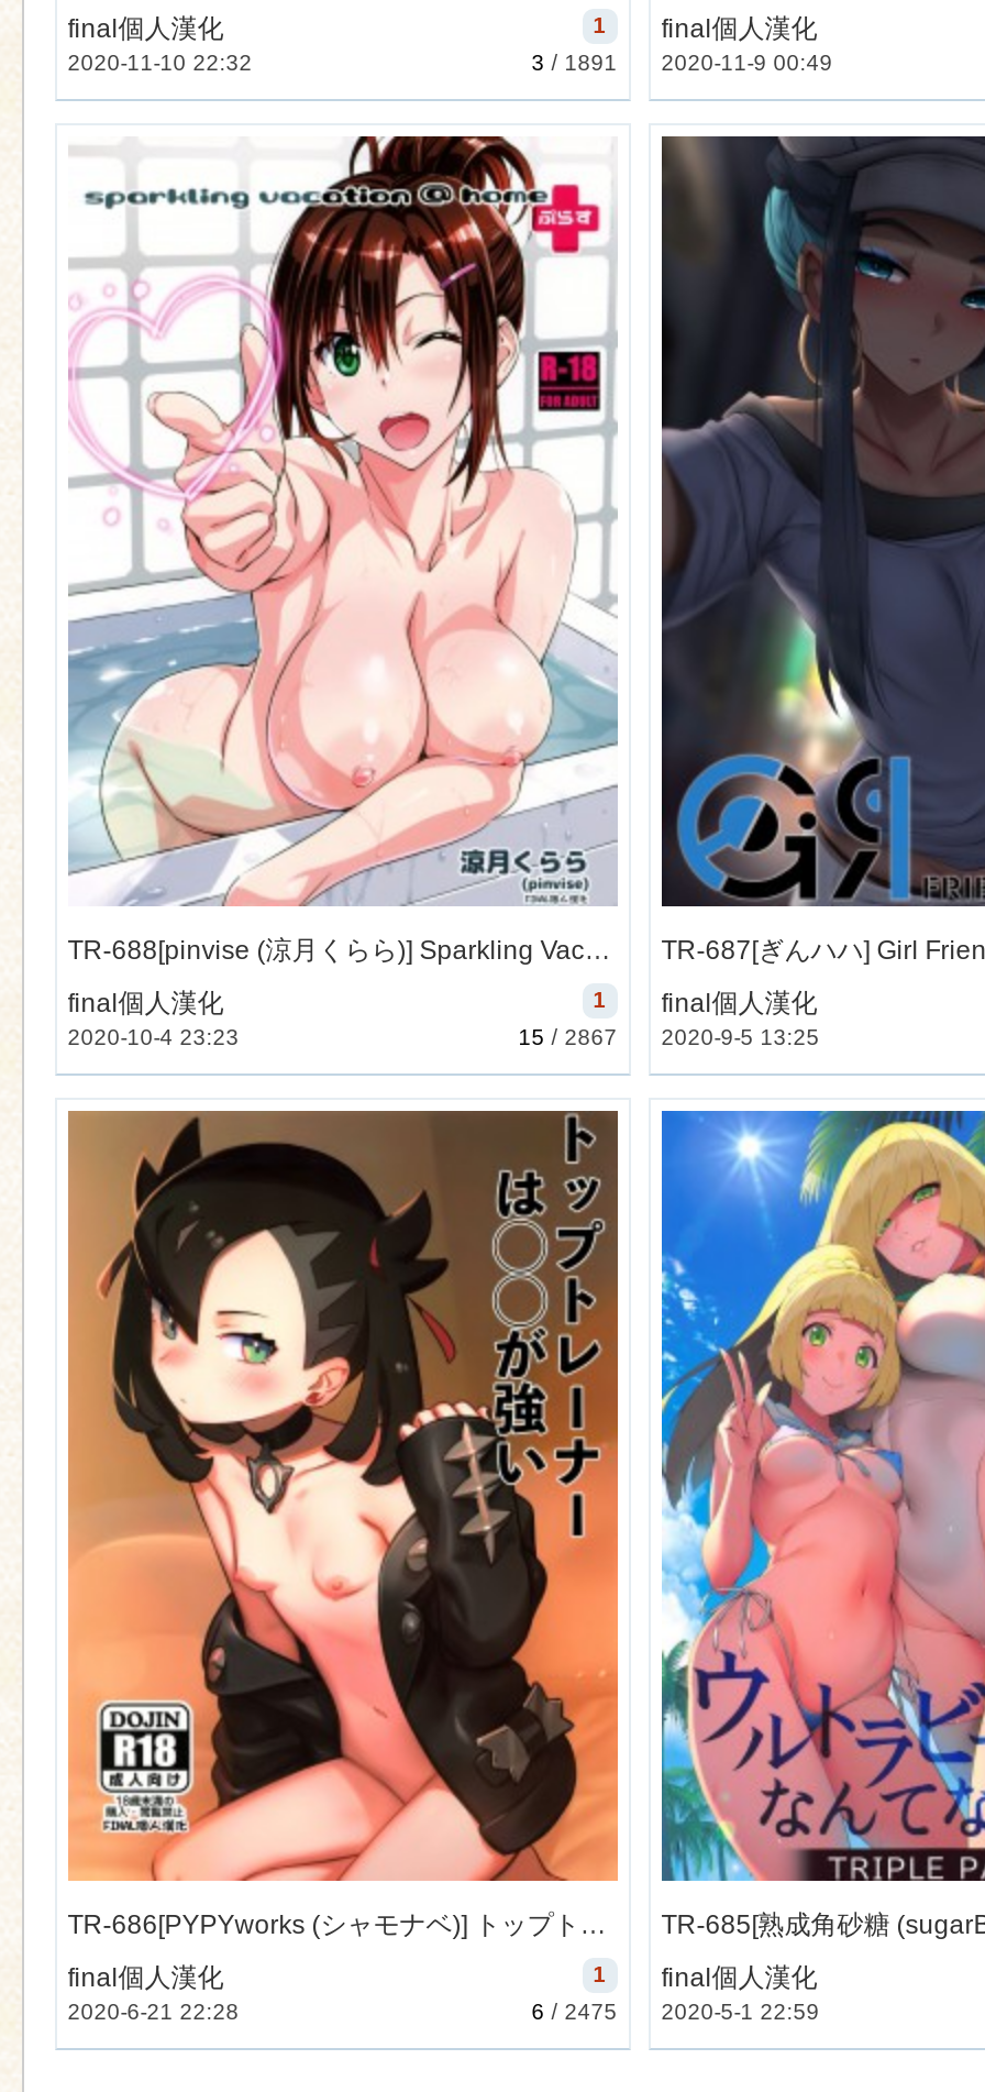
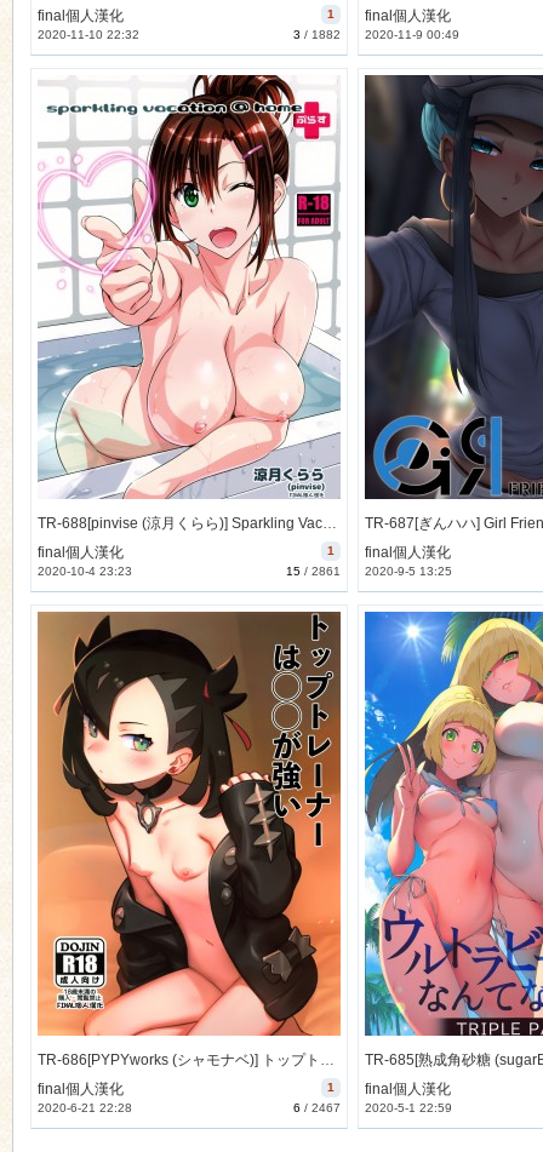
- 3 / 1891 2020-11-9 00:49
+ 3 / 1882 2020-11-9 00:49

- 15 / 2867 2020-9-5 13:25
+ 15 / 2861 2020-9-5 13:25

- 6 / 2475 2020-5-1 22:59
+ 6 / 2467 2020-5-1 22:59
